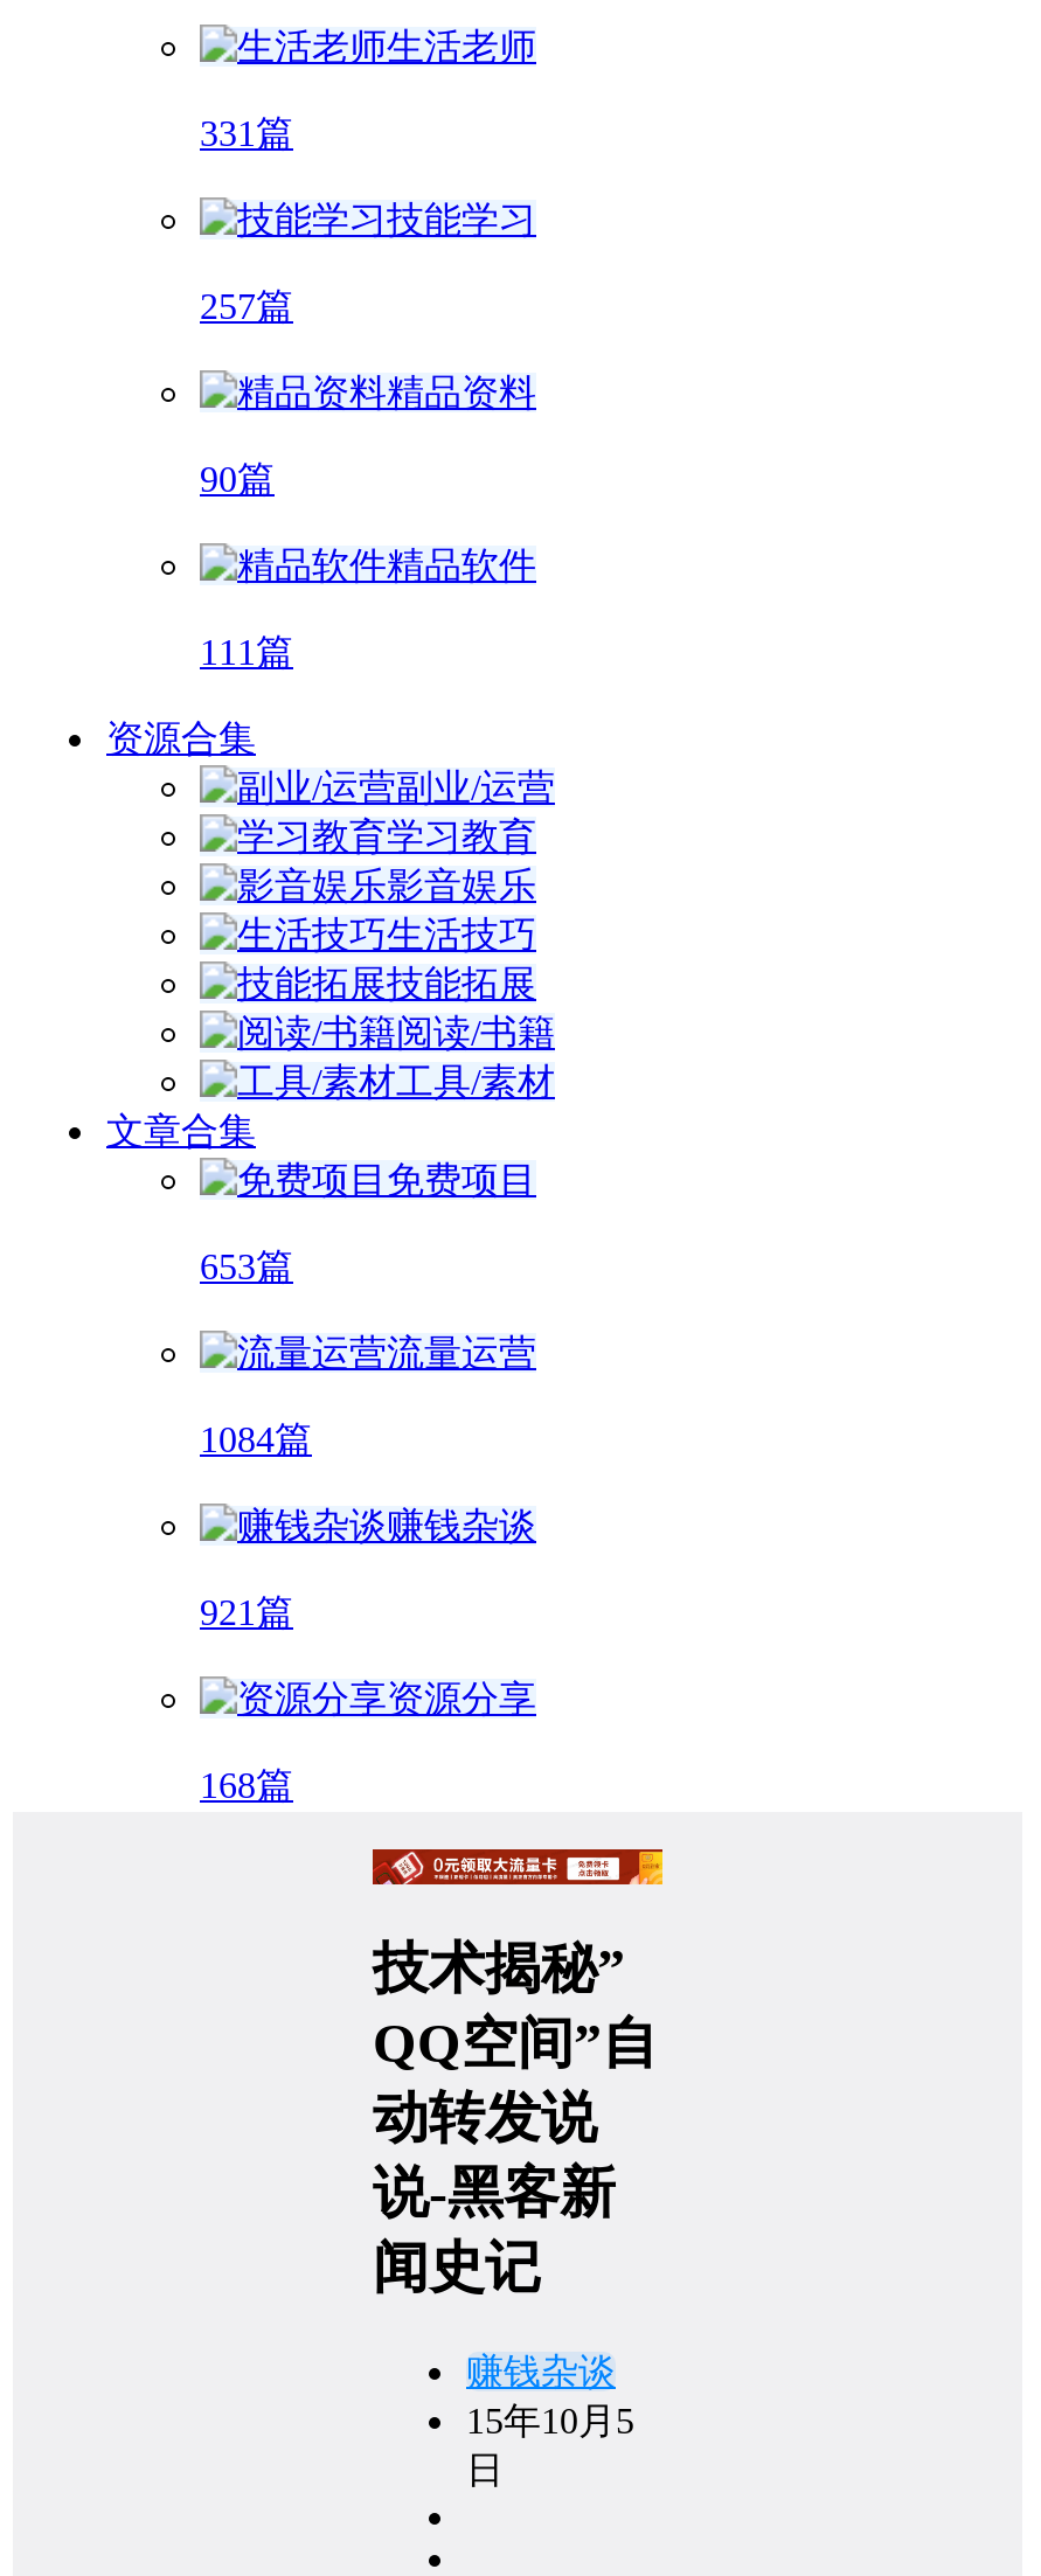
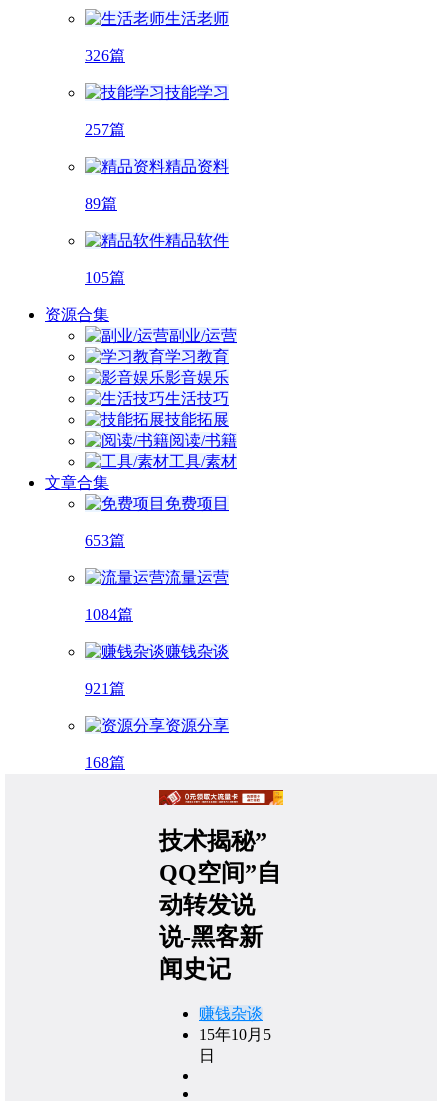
- 331篇
+ 326篇

- 90篇
+ 89篇

- 111篇
+ 105篇
